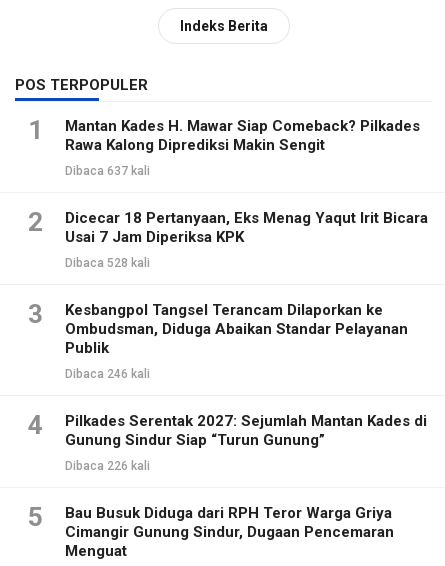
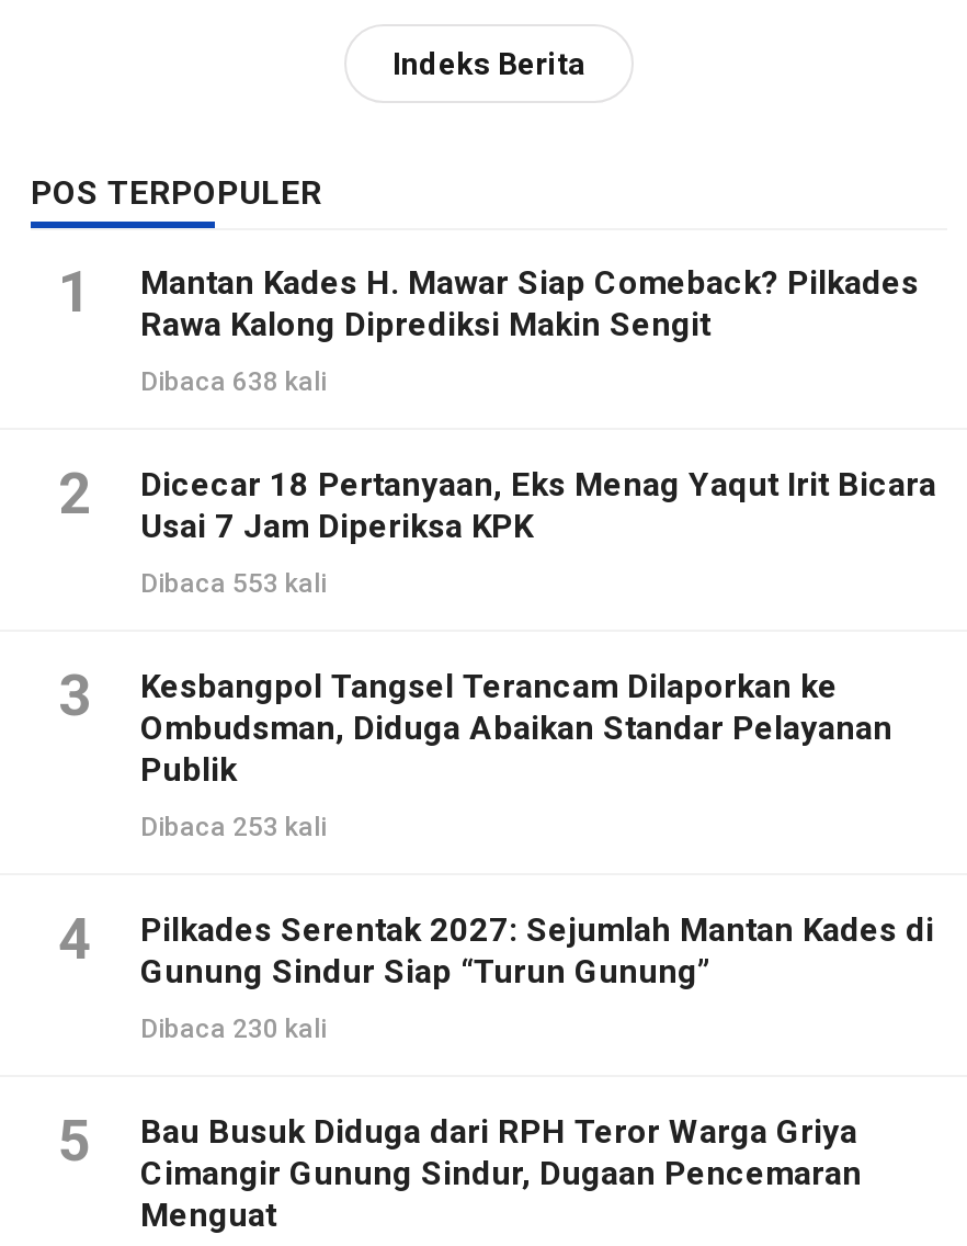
- Dibaca 637 kali
+ Dibaca 638 kali

- Dibaca 528 kali
+ Dibaca 553 kali

- Dibaca 246 kali
+ Dibaca 253 kali

- Dibaca 226 kali
+ Dibaca 230 kali
